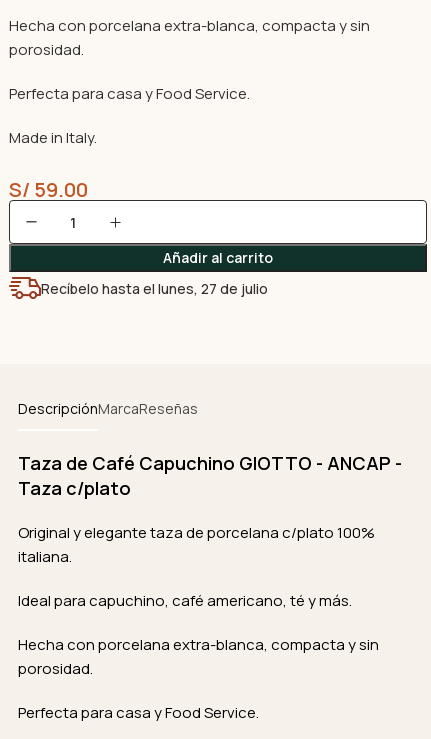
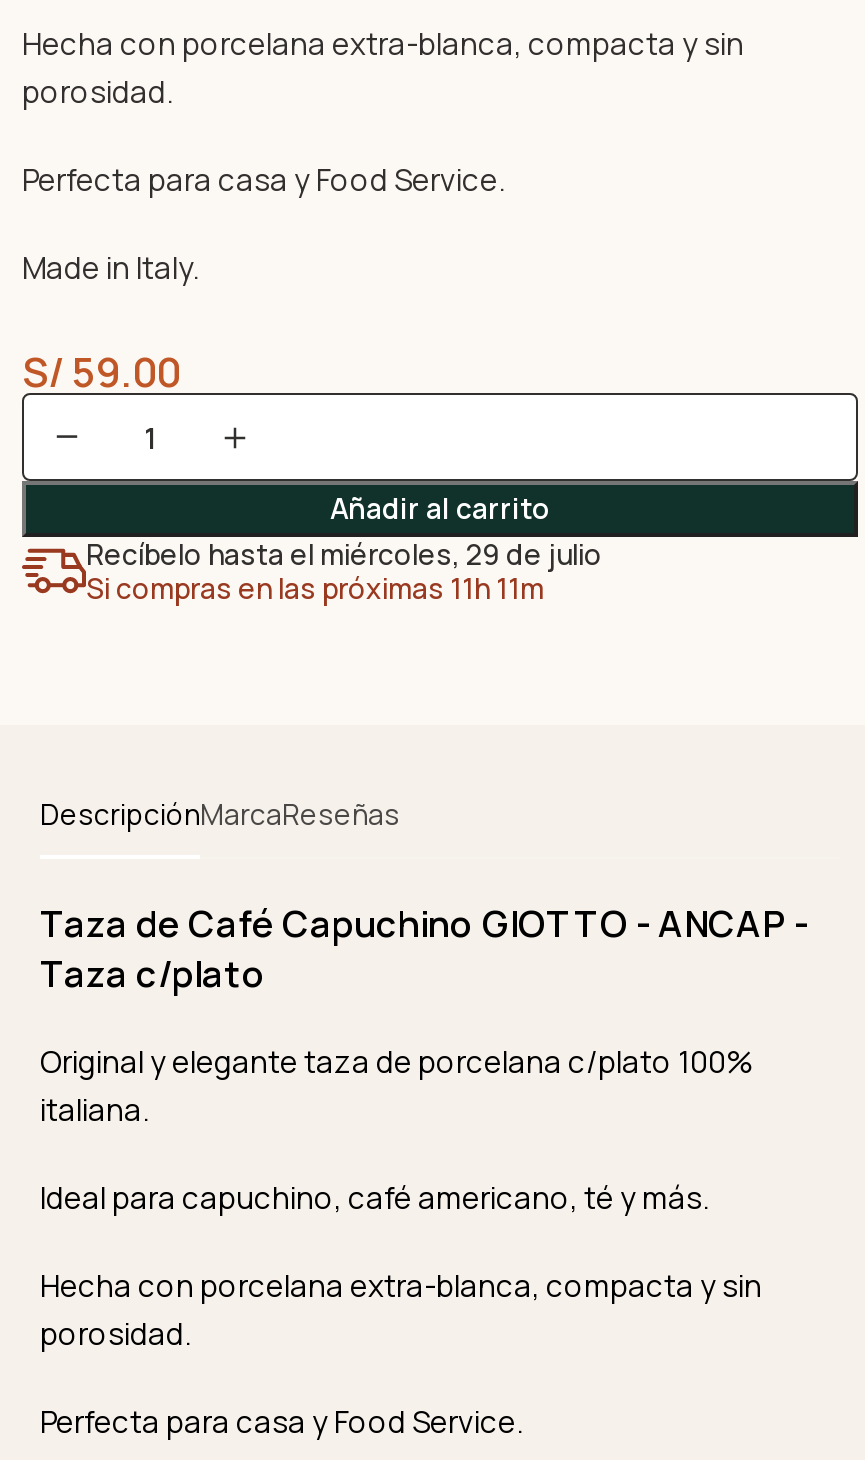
- Recíbelo hasta el lunes, 27 de julio
+ Recíbelo hasta el miércoles, 29 de julio
+ Si compras en las próximas 11h 11m
